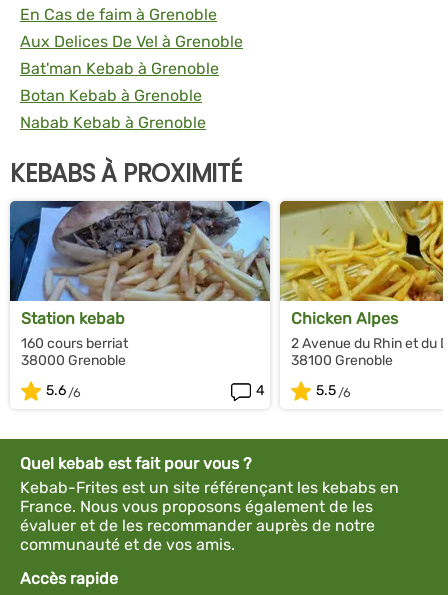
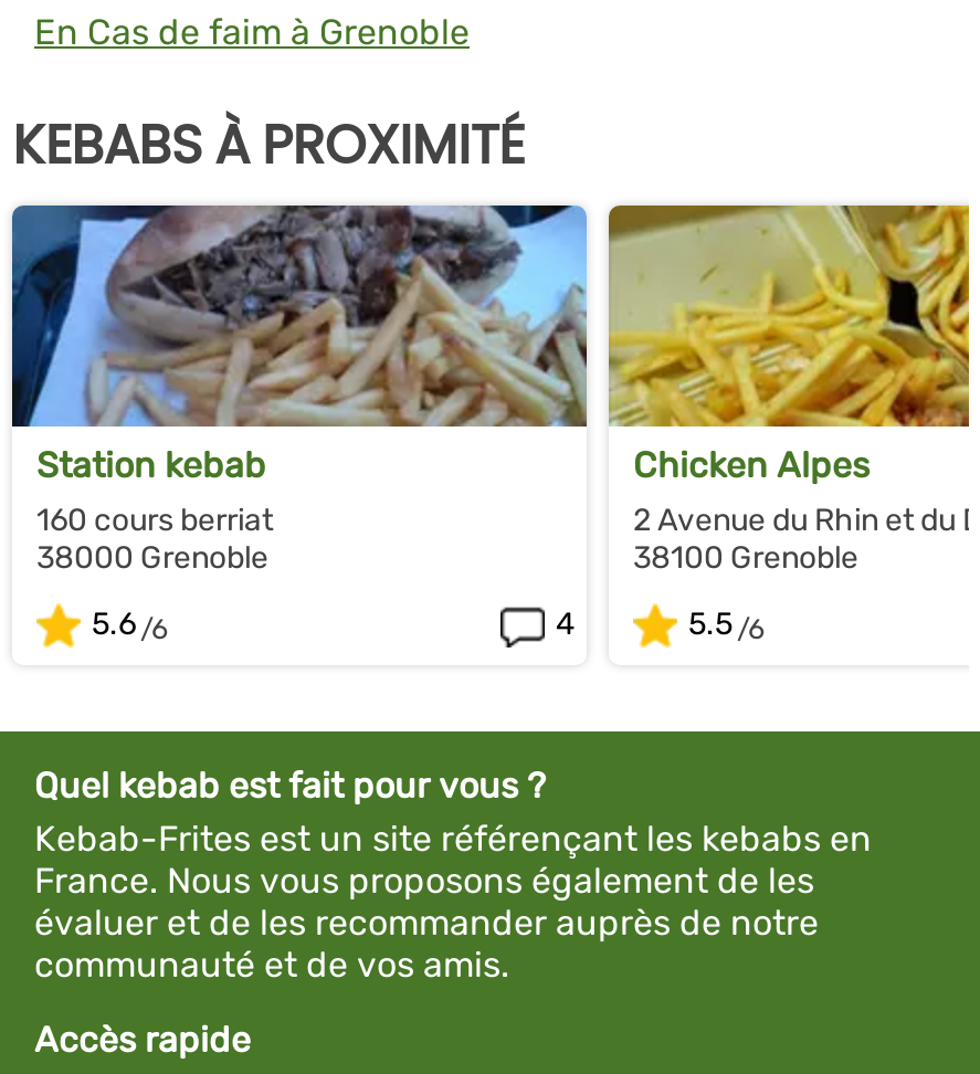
- Aux Delices De Vel à Grenoble
- Bat'man Kebab à Grenoble
- Botan Kebab à Grenoble
- Nabab Kebab à Grenoble
